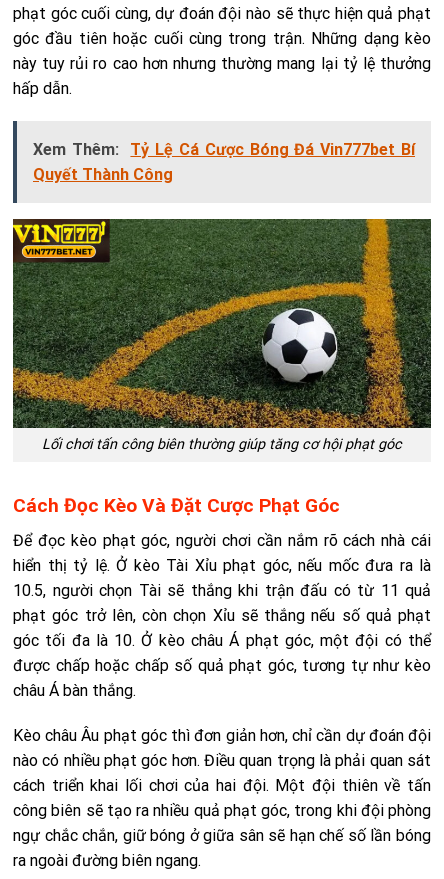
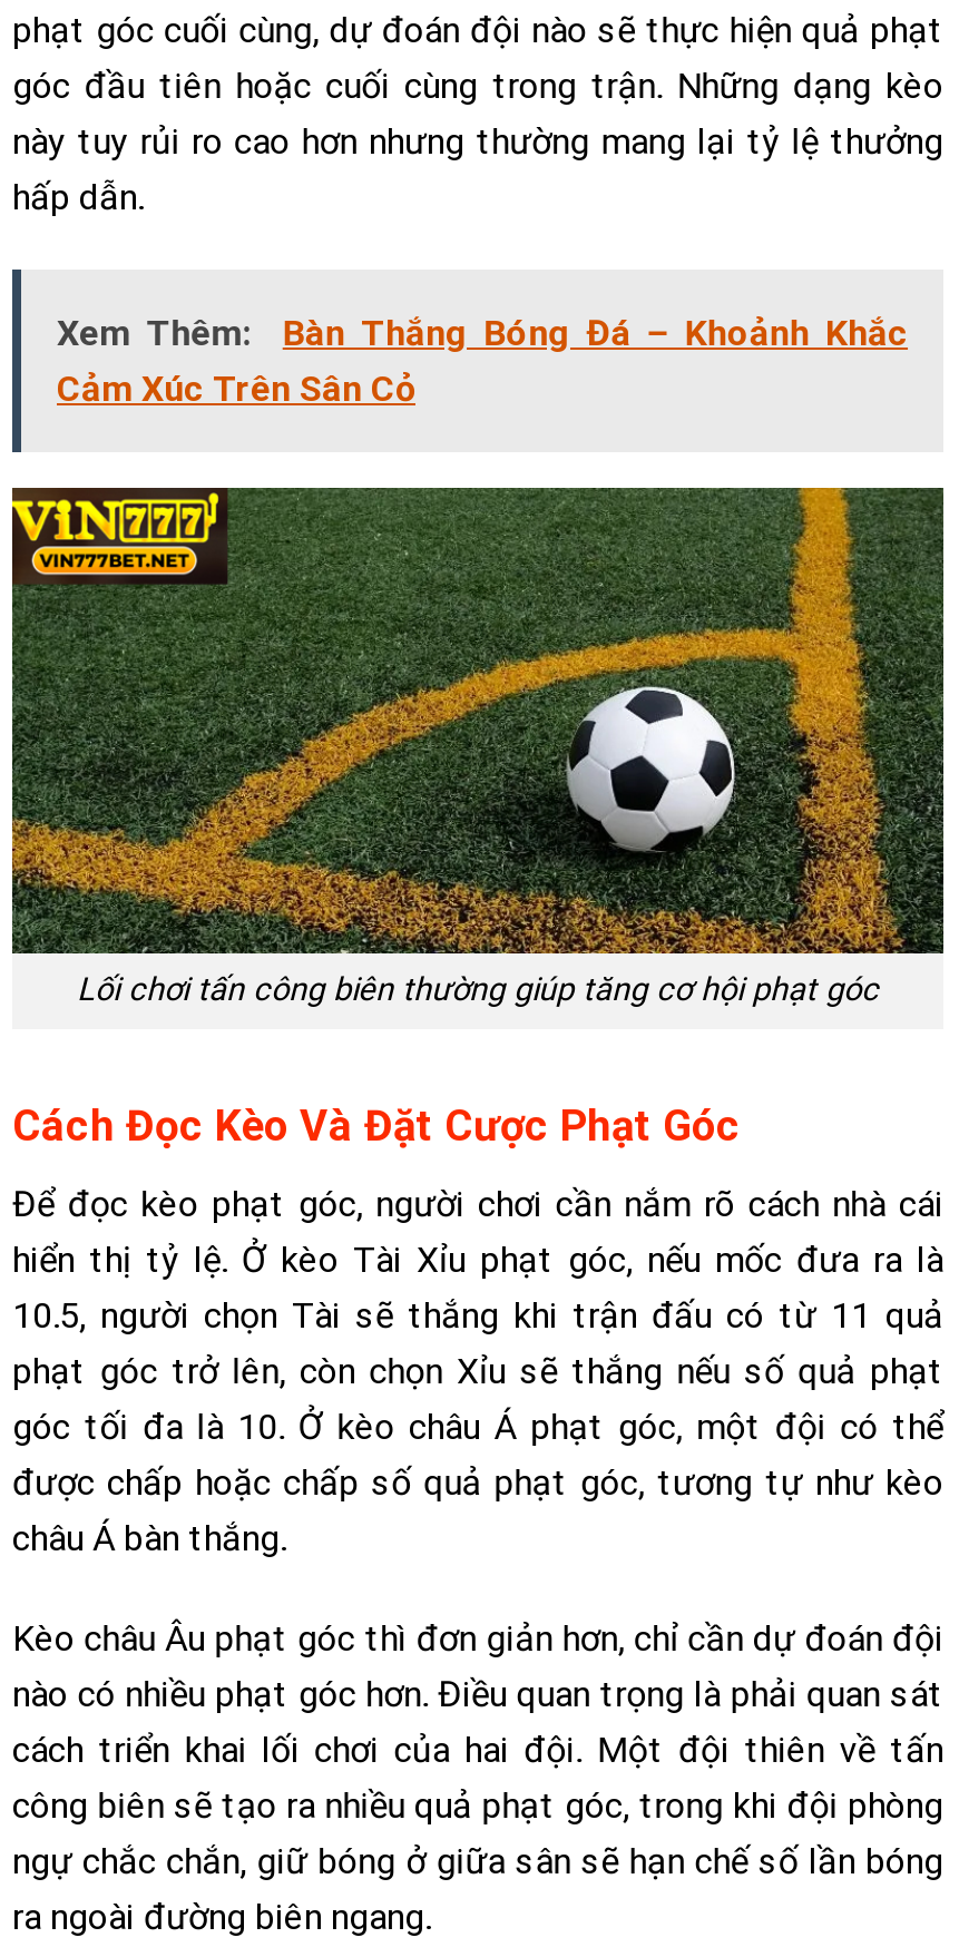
- Tỷ Lệ Cá Cược Bóng Đá Vin777bet Bí
- Quyết Thành Công
+ Bàn Thắng Bóng Đá – Khoảnh Khắc
+ Cảm Xúc Trên Sân Cỏ
